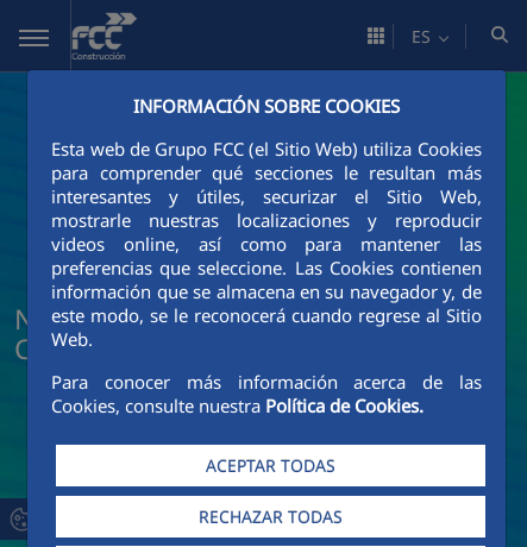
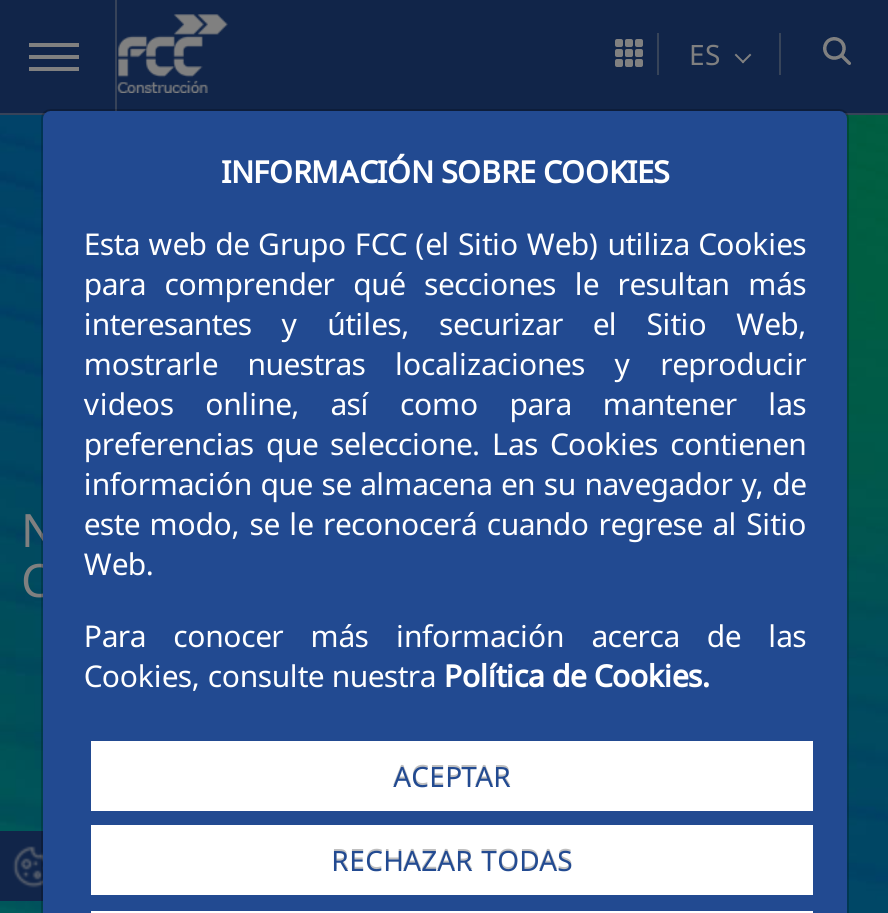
- ACEPTAR TODAS
+ ACEPTAR
